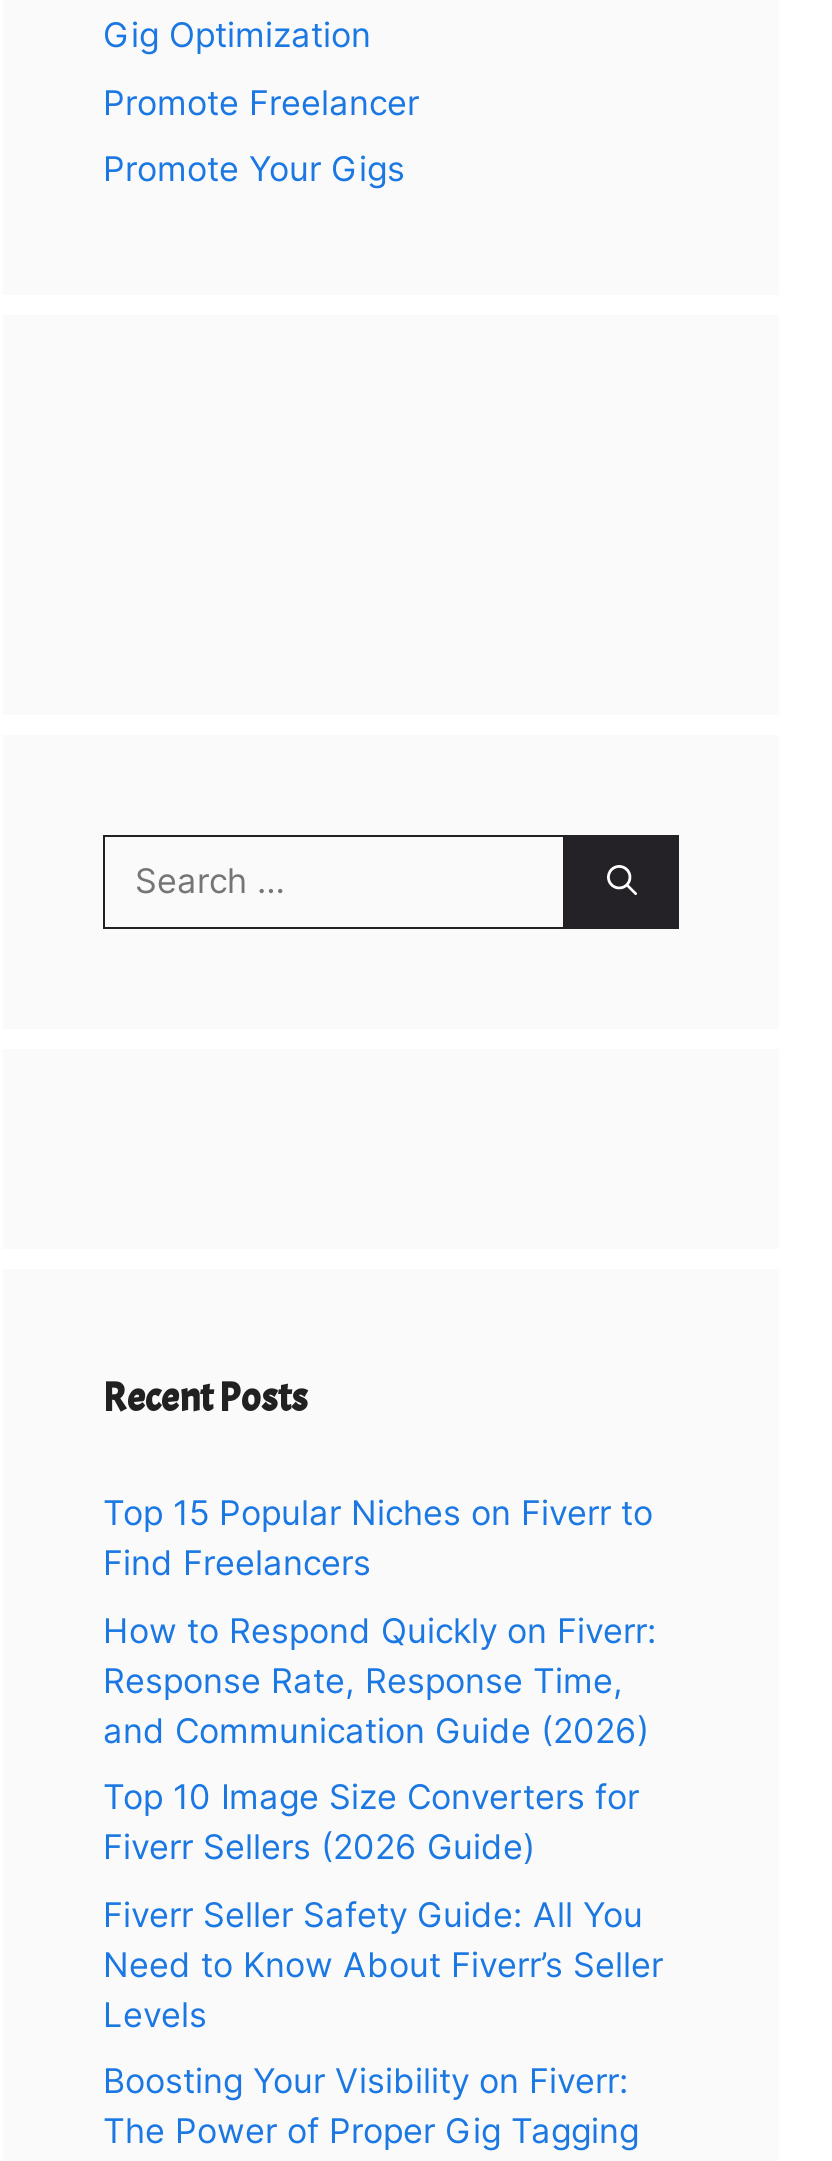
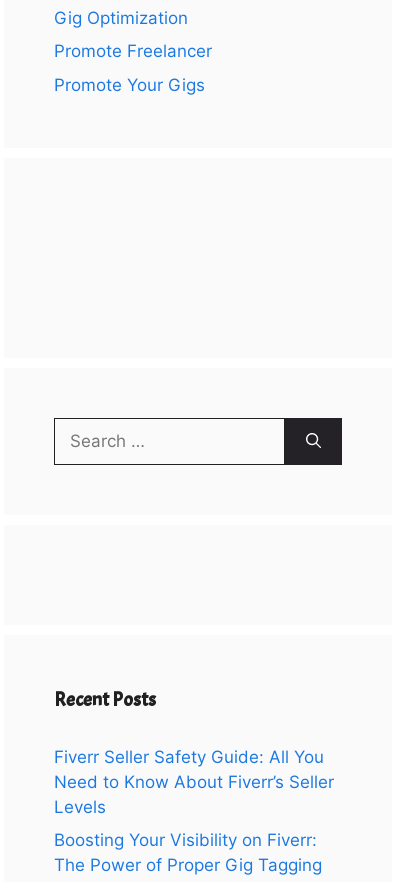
- Top 15 Popular Niches on Fiverr to
- Find Freelancers
- How to Respond Quickly on Fiverr:
- Response Rate, Response Time,
- and Communication Guide (2026)
- Top 10 Image Size Converters for
- Fiverr Sellers (2026 Guide)
